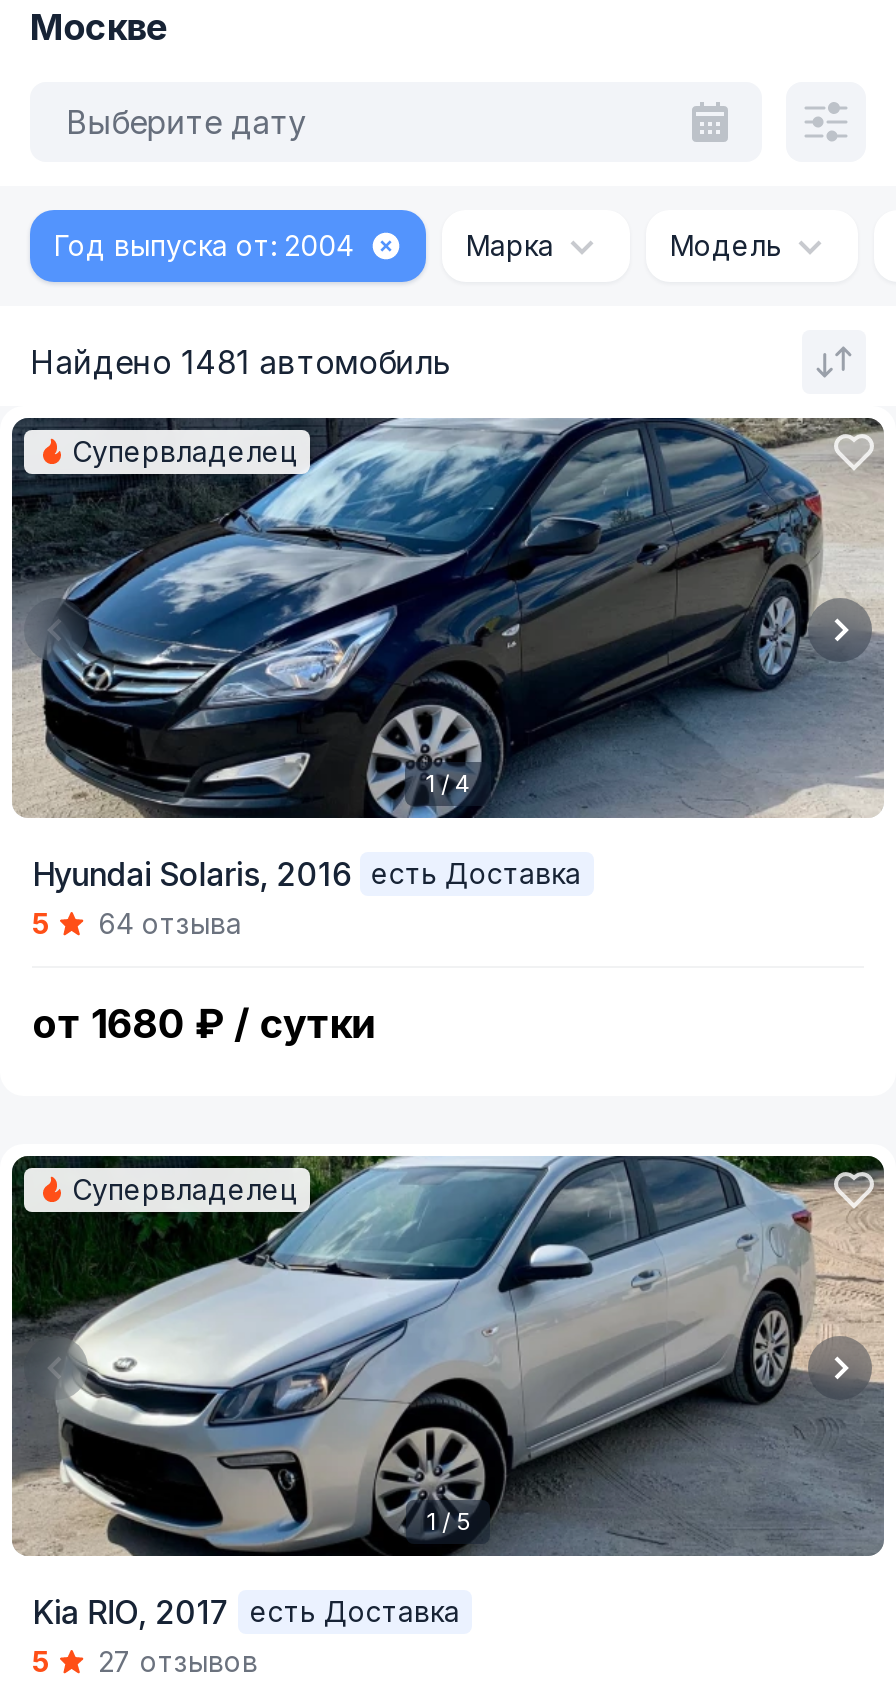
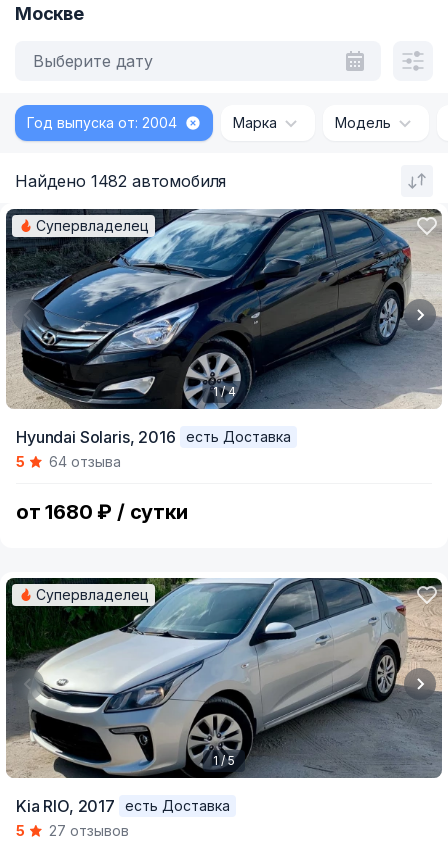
- Найдено 1481 автомобиль
+ Найдено 1482 автомобиля
